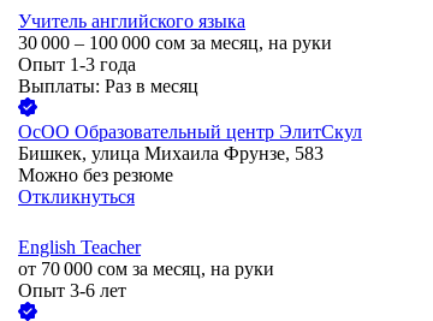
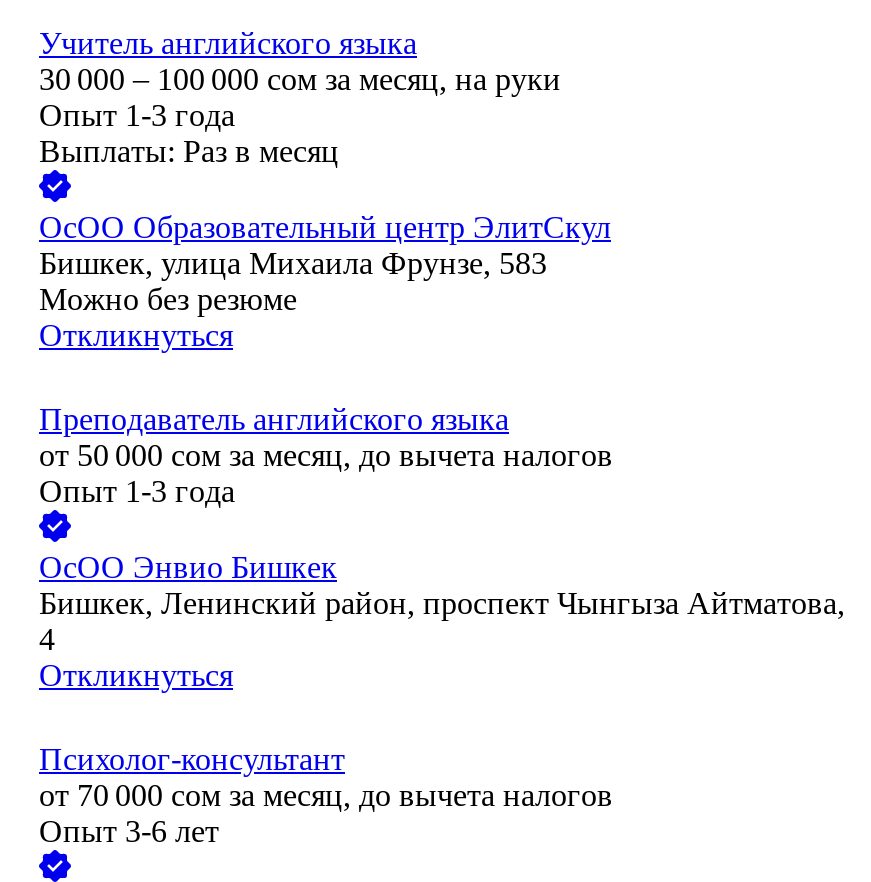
- English Teacher
- от 70 000 сом за месяц, на руки
+ Преподаватель английского языка
+ от 50 000 сом за месяц, до вычета налогов
+ Опыт 1-3 года
+ ОсОО Энвио Бишкек
+ Бишкек, Ленинский район, проспект Чынгыза Айтматова,
+ 4
+ Откликнуться
+ Психолог-консультант
+ от 70 000 сом за месяц, до вычета налогов
